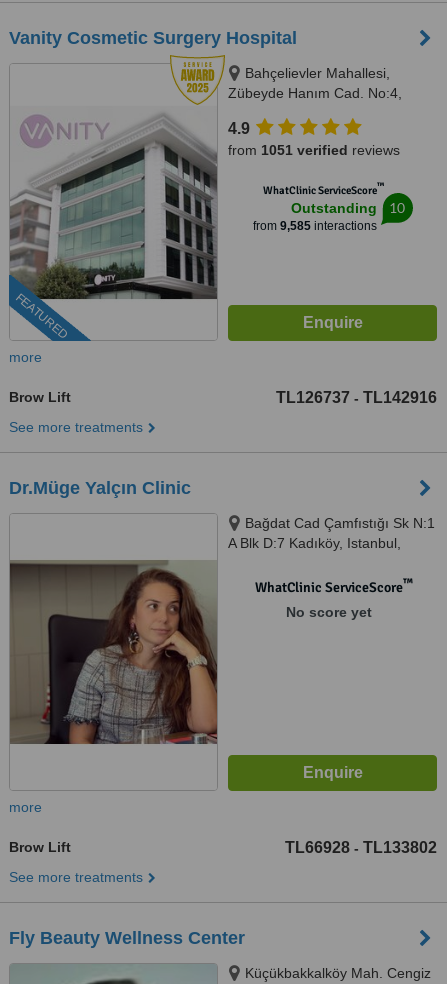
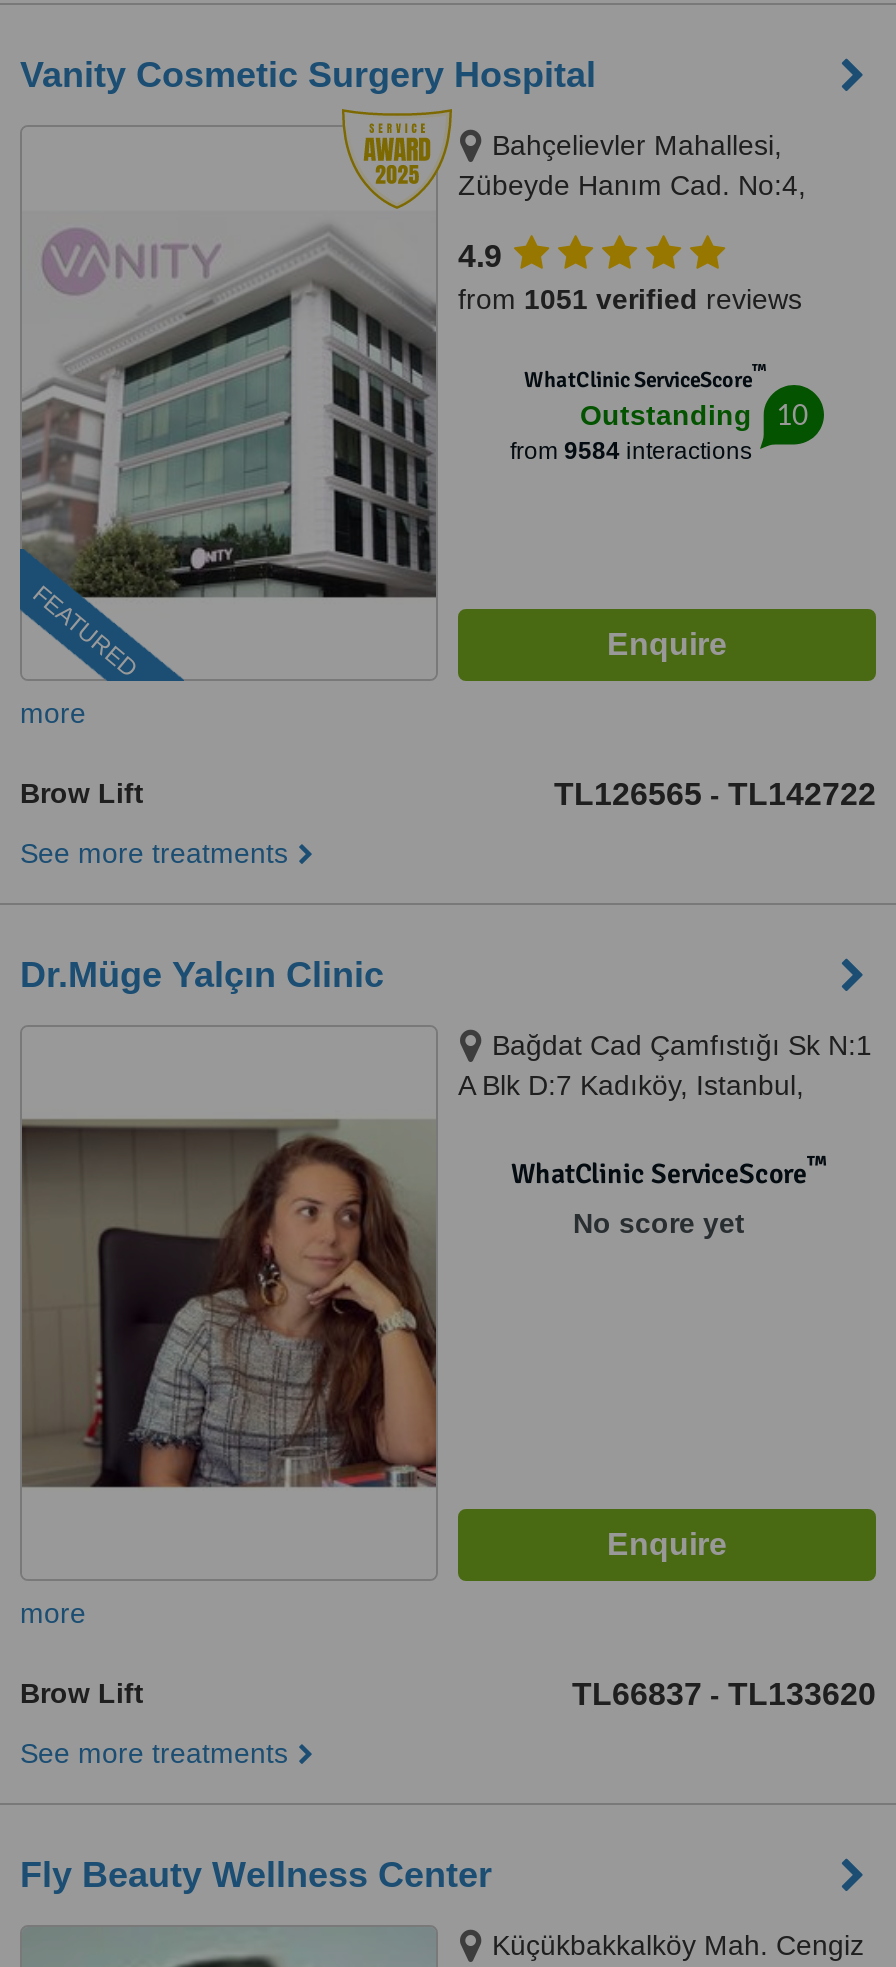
- from 9,585 interactions
+ from 9584 interactions

- TL126737 - TL142916
+ TL126565 - TL142722

- TL66928 - TL133802
+ TL66837 - TL133620
